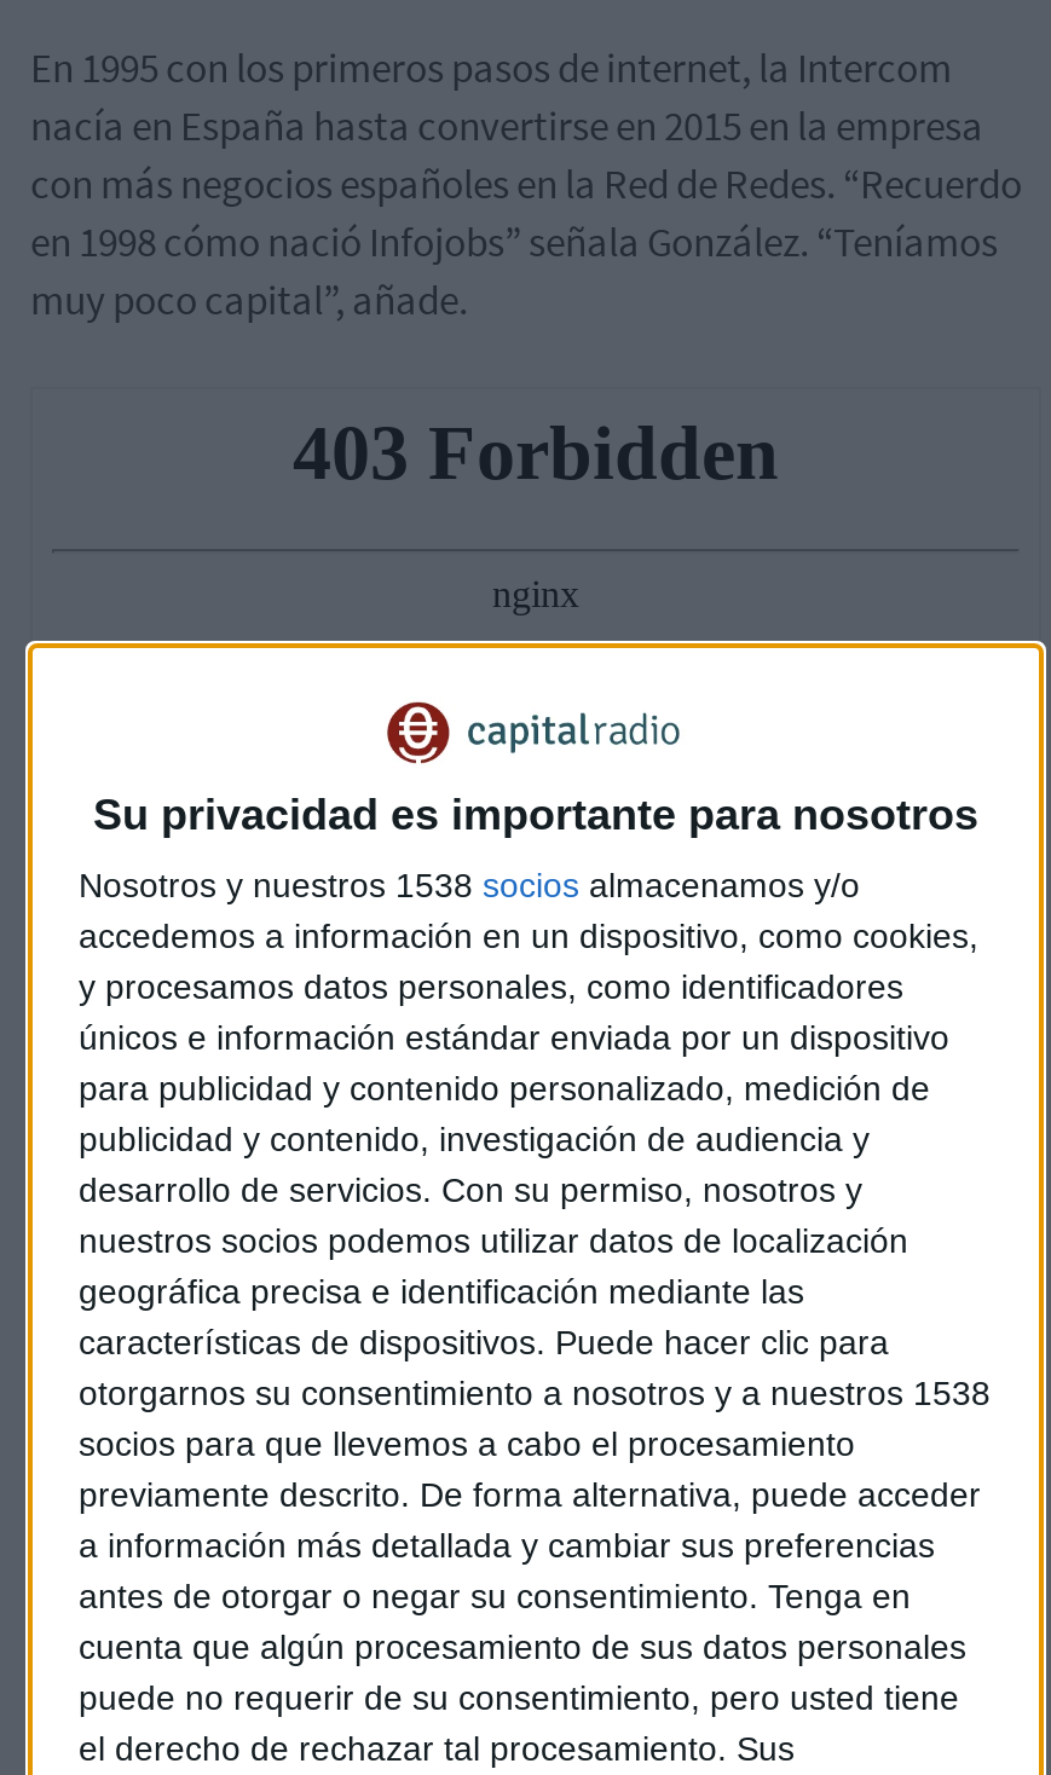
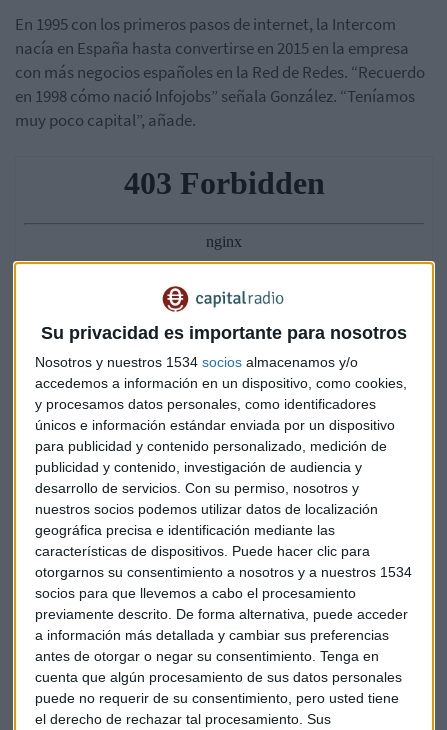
- Nosotros y nuestros 1538 socios almacenamos y/o
+ Nosotros y nuestros 1534 socios almacenamos y/o

- otorgarnos su consentimiento a nosotros y a nuestros 1538
+ otorgarnos su consentimiento a nosotros y a nuestros 1534
